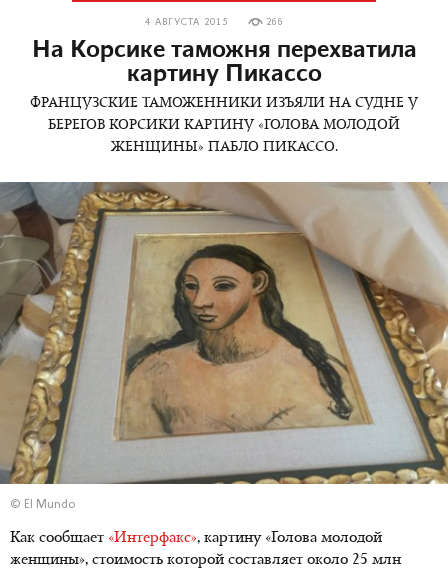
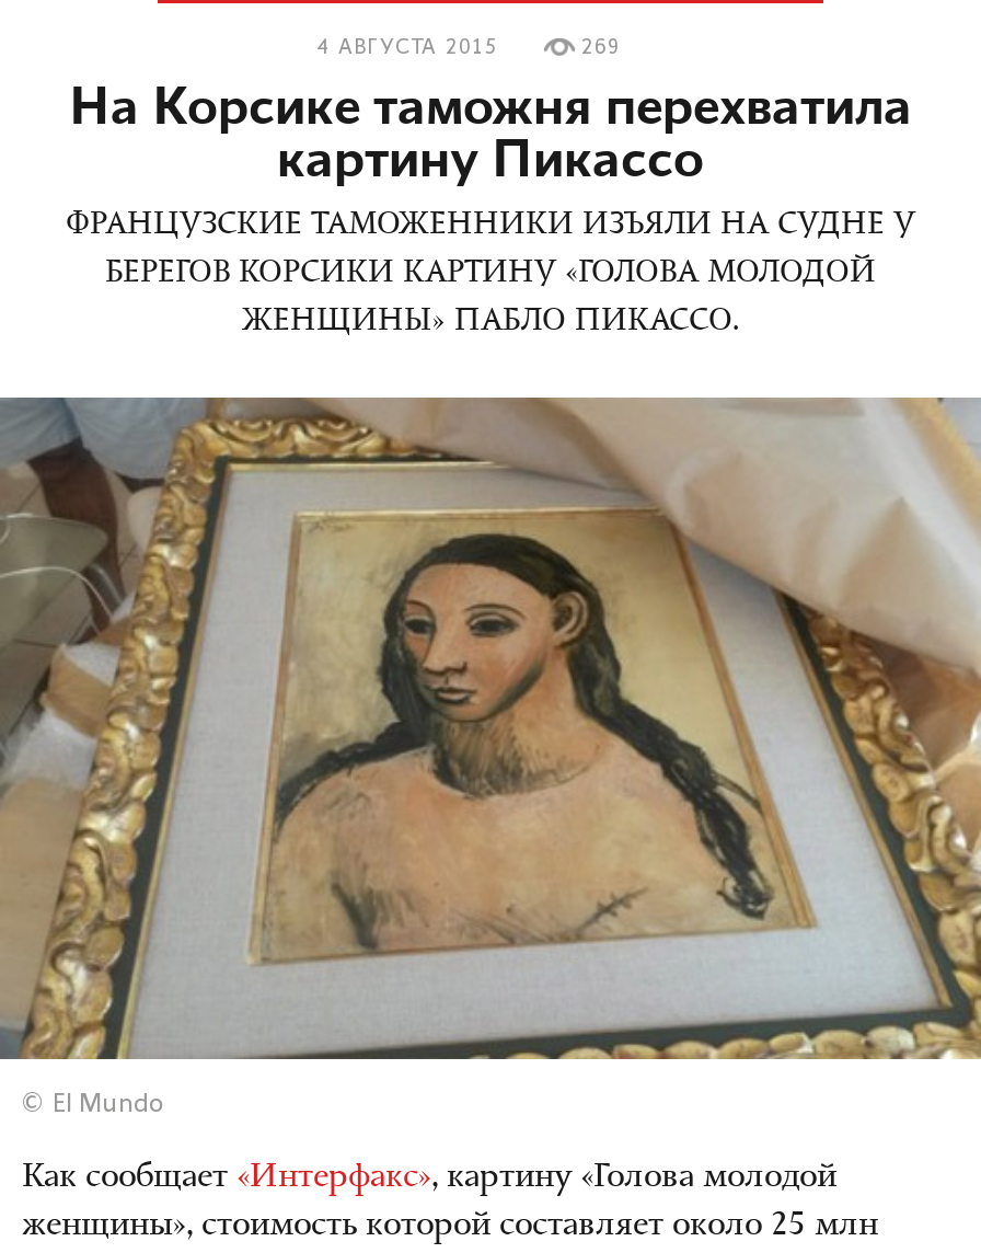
- 266
+ 269
